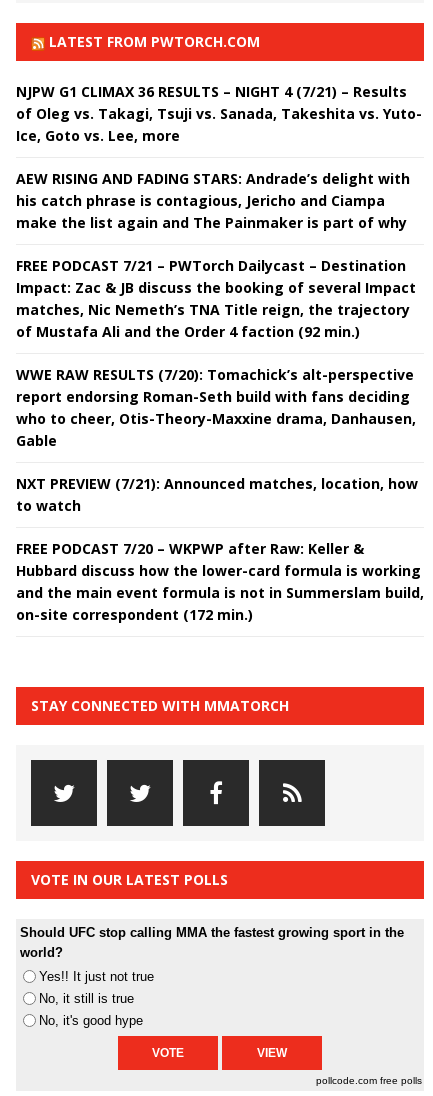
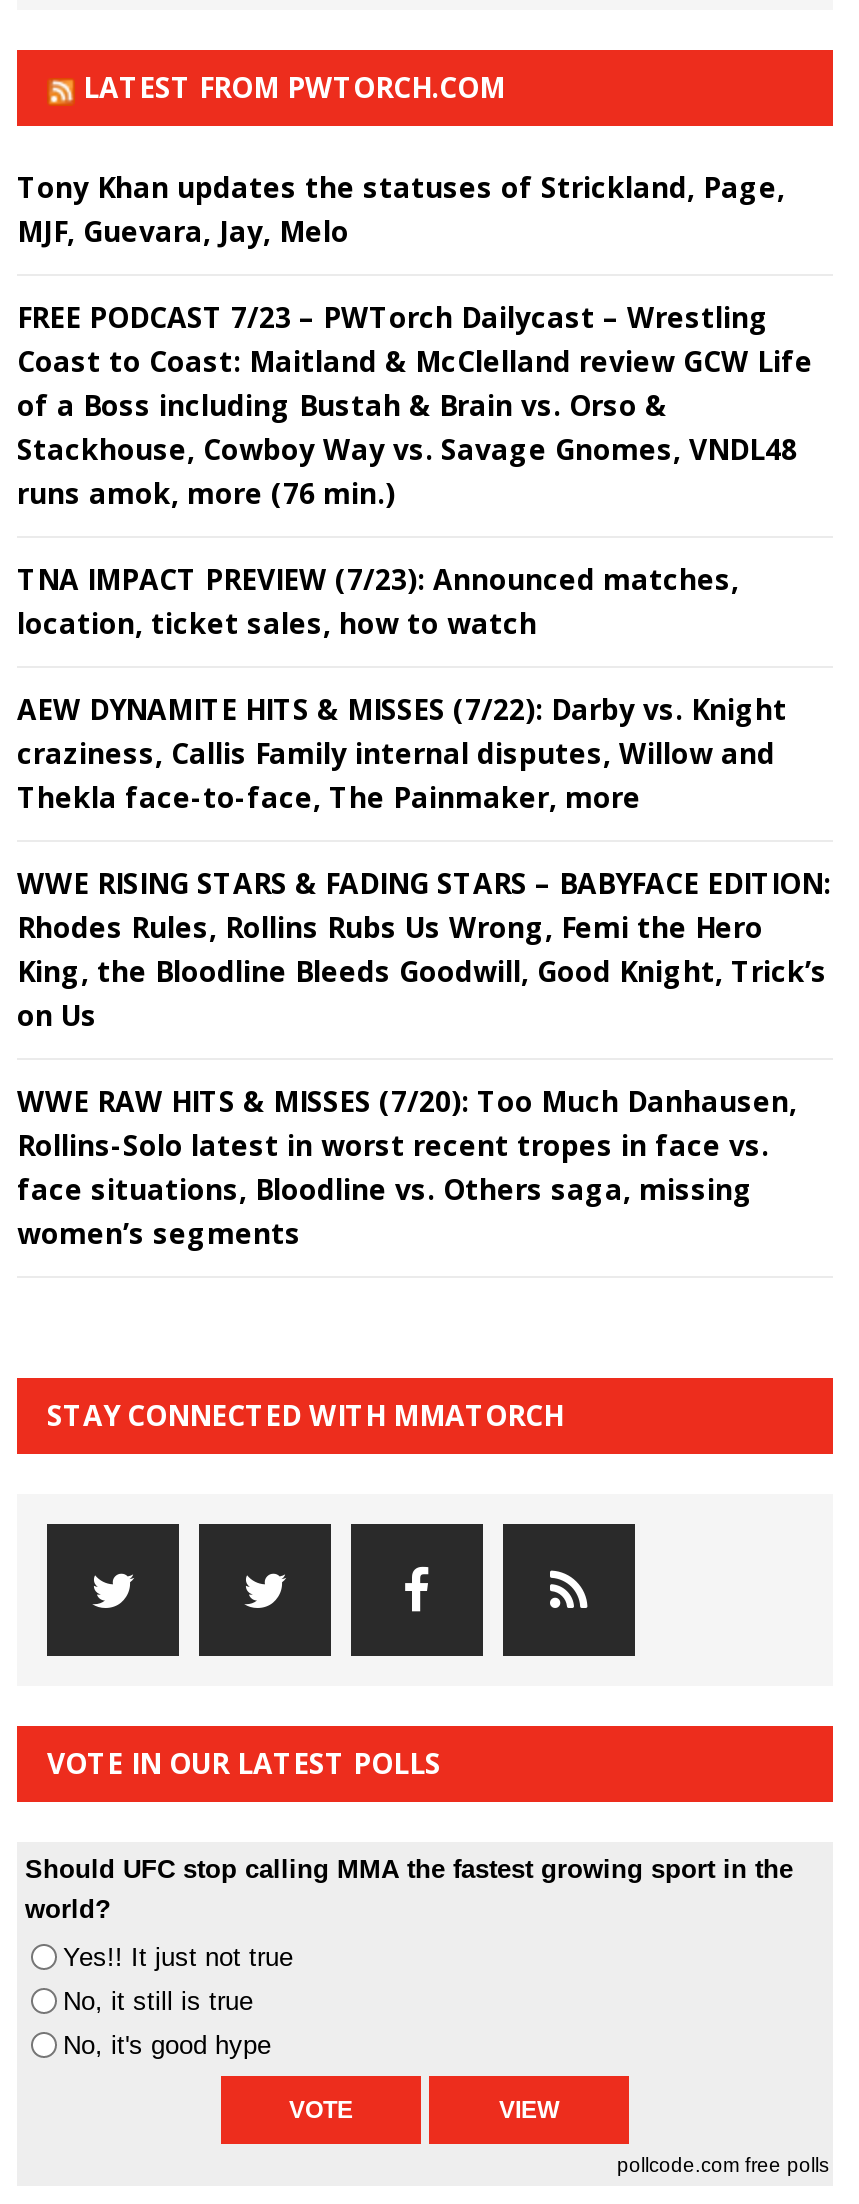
- NJPW G1 CLIMAX 36 RESULTS – NIGHT 4 (7/21) – Results
- of Oleg vs. Takagi, Tsuji vs. Sanada, Takeshita vs. Yuto-
- Ice, Goto vs. Lee, more
+ Tony Khan updates the statuses of Strickland, Page,
+ MJF, Guevara, Jay, Melo

- AEW RISING AND FADING STARS: Andrade’s delight with
- his catch phrase is contagious, Jericho and Ciampa
- make the list again and The Painmaker is part of why
+ FREE PODCAST 7/23 – PWTorch Dailycast – Wrestling
+ Coast to Coast: Maitland & McClelland review GCW Life
+ of a Boss including Bustah & Brain vs. Orso &
+ Stackhouse, Cowboy Way vs. Savage Gnomes, VNDL48
+ runs amok, more (76 min.)

- FREE PODCAST 7/21 – PWTorch Dailycast – Destination
- Impact: Zac & JB discuss the booking of several Impact
- matches, Nic Nemeth’s TNA Title reign, the trajectory
- of Mustafa Ali and the Order 4 faction (92 min.)
+ TNA IMPACT PREVIEW (7/23): Announced matches,
+ location, ticket sales, how to watch

- WWE RAW RESULTS (7/20): Tomachick’s alt-perspective
- report endorsing Roman-Seth build with fans deciding
- who to cheer, Otis-Theory-Maxxine drama, Danhausen,
- Gable
+ AEW DYNAMITE HITS & MISSES (7/22): Darby vs. Knight
+ craziness, Callis Family internal disputes, Willow and
+ Thekla face-to-face, The Painmaker, more

- NXT PREVIEW (7/21): Announced matches, location, how
- to watch
+ WWE RISING STARS & FADING STARS – BABYFACE EDITION:
+ Rhodes Rules, Rollins Rubs Us Wrong, Femi the Hero
+ King, the Bloodline Bleeds Goodwill, Good Knight, Trick’s
+ on Us

- FREE PODCAST 7/20 – WKPWP after Raw: Keller &
- Hubbard discuss how the lower-card formula is working
- and the main event formula is not in Summerslam build,
- on-site correspondent (172 min.)
+ WWE RAW HITS & MISSES (7/20): Too Much Danhausen,
+ Rollins-Solo latest in worst recent tropes in face vs.
+ face situations, Bloodline vs. Others saga, missing
+ women’s segments
